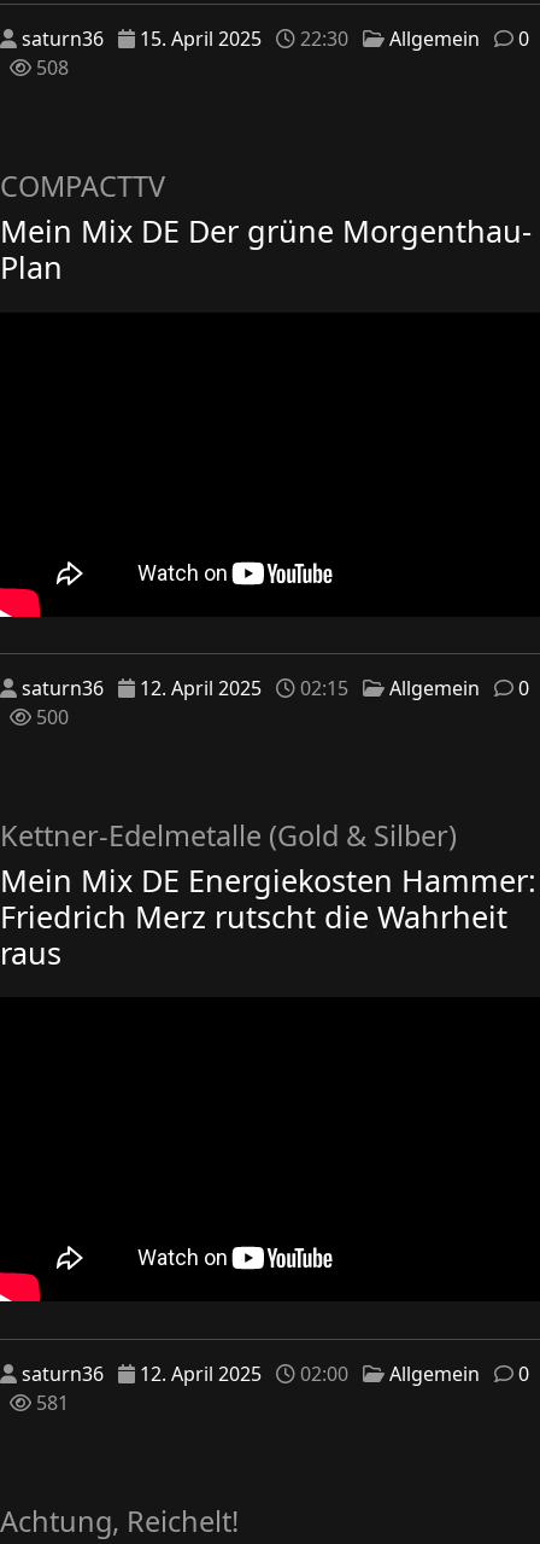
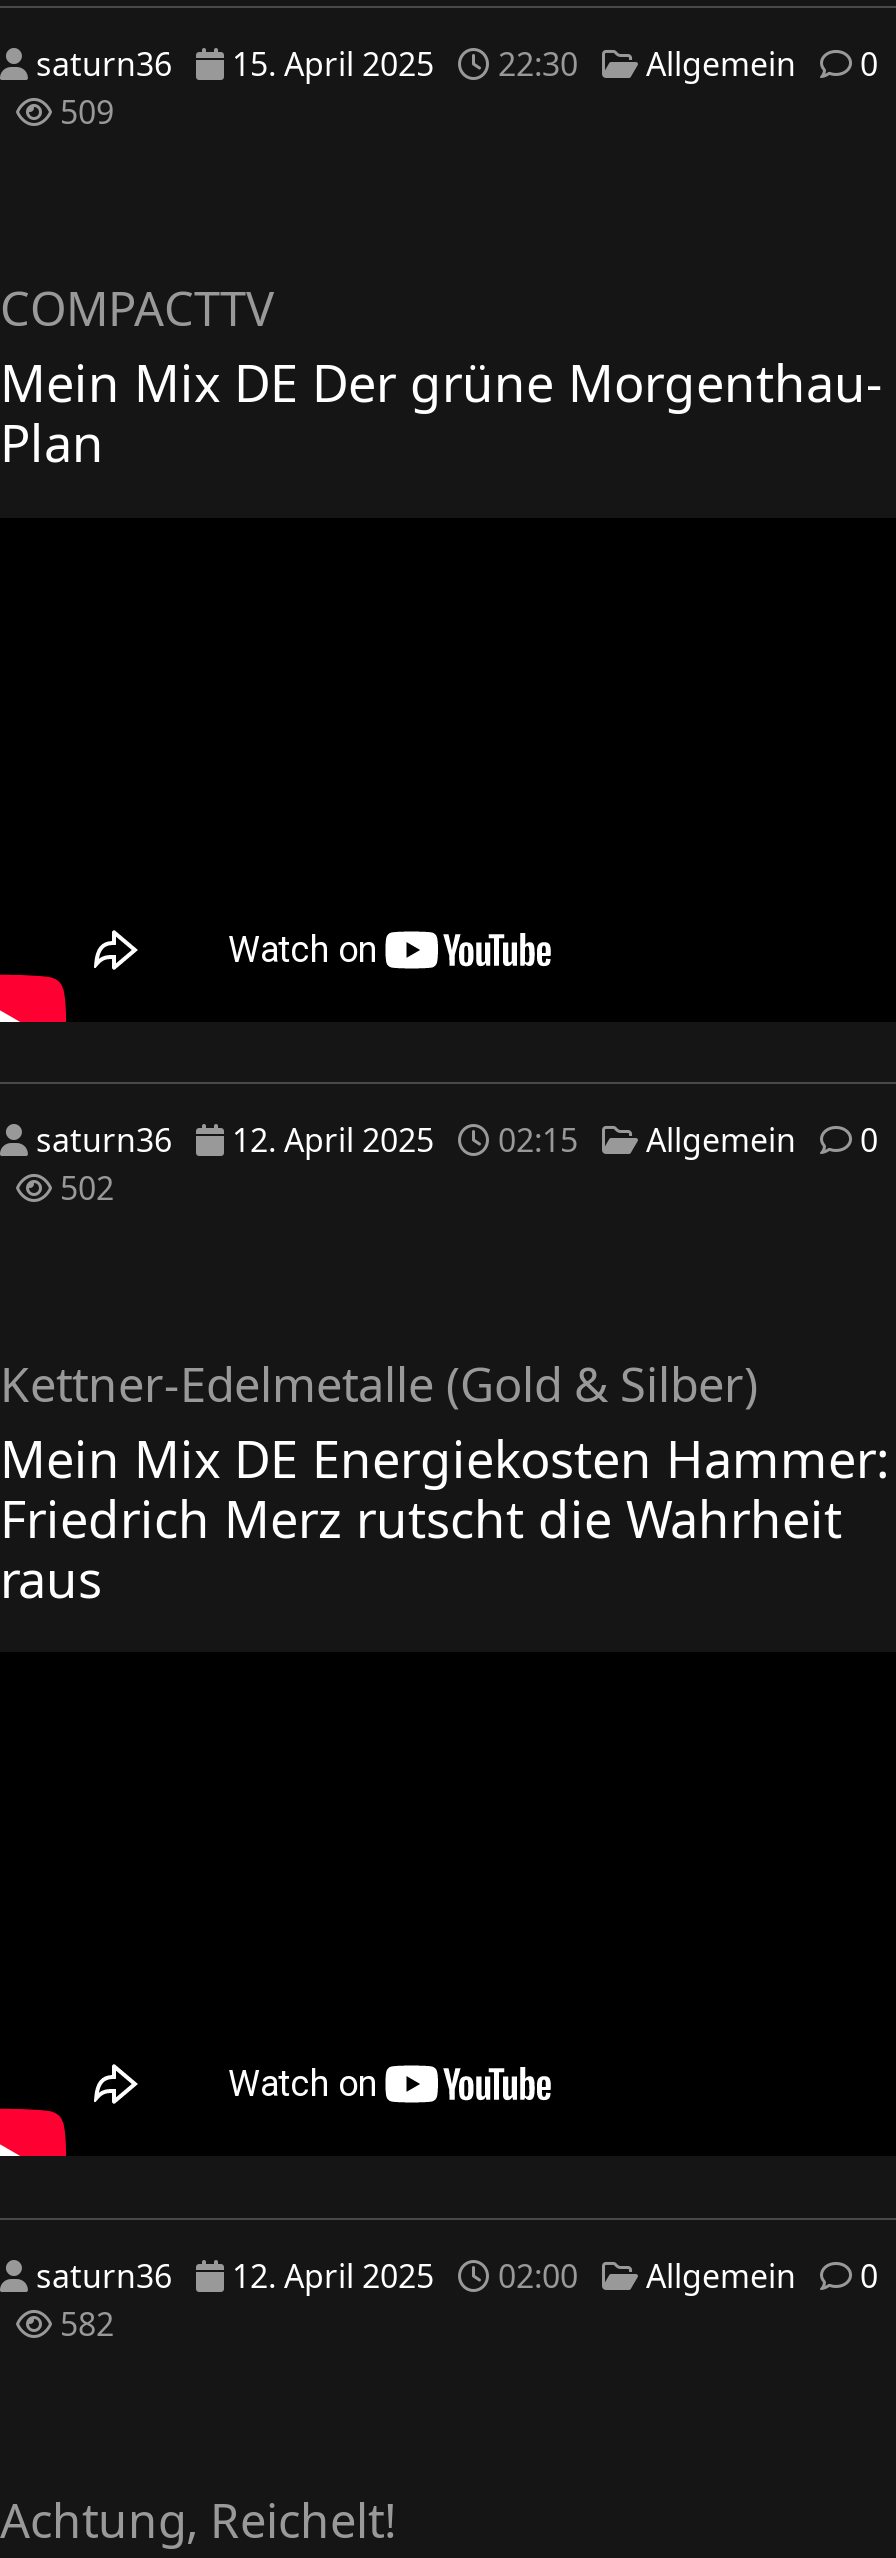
- 508
+ 509

- 500
+ 502

- 581
+ 582
